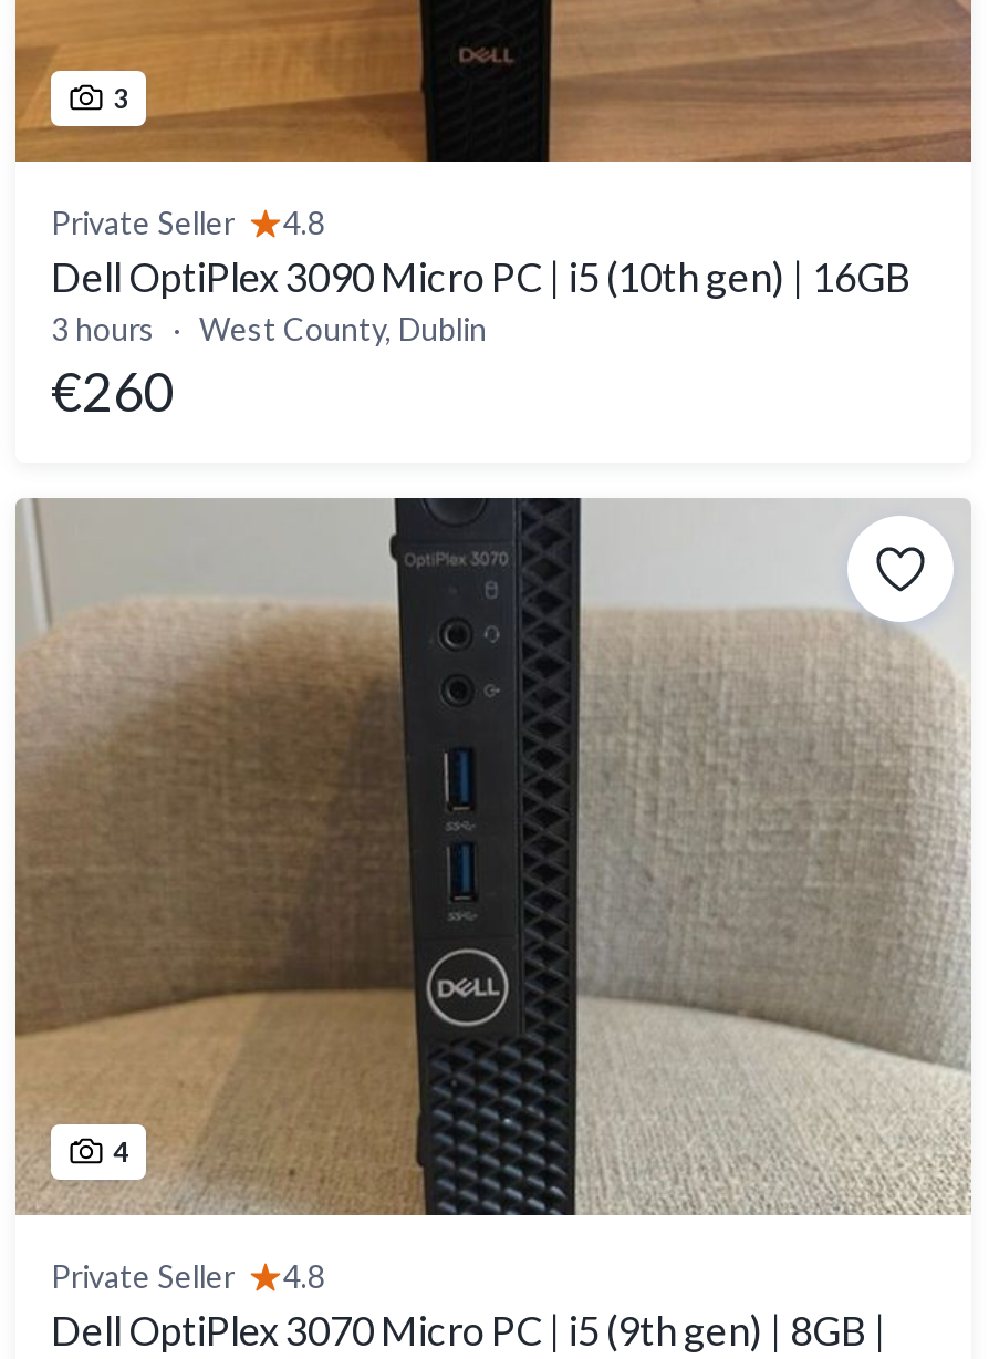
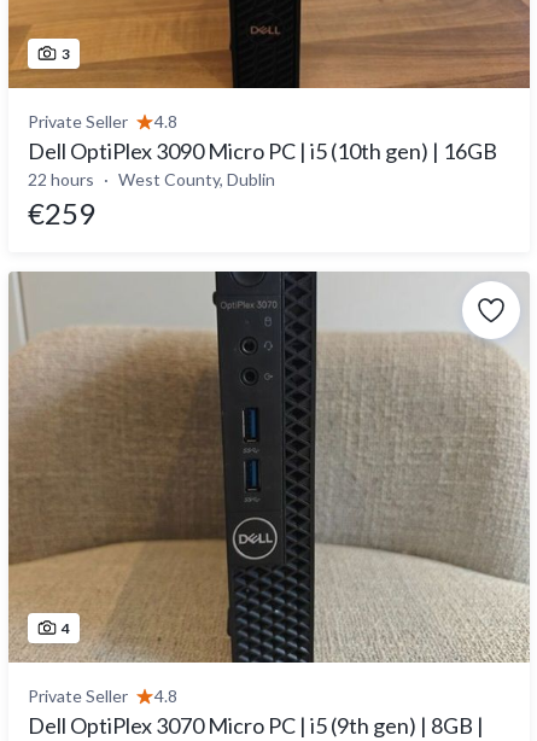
- 3 hours West County, Dublin
+ 22 hours West County, Dublin

- €260
+ €259
